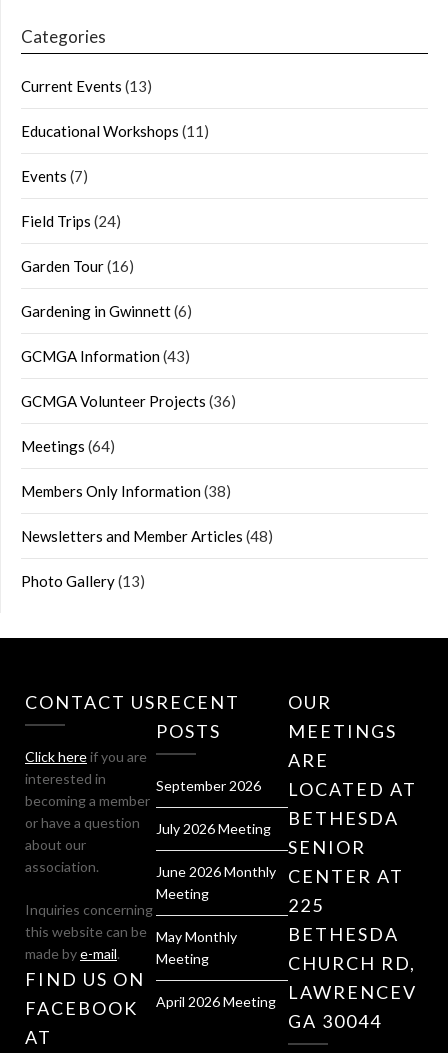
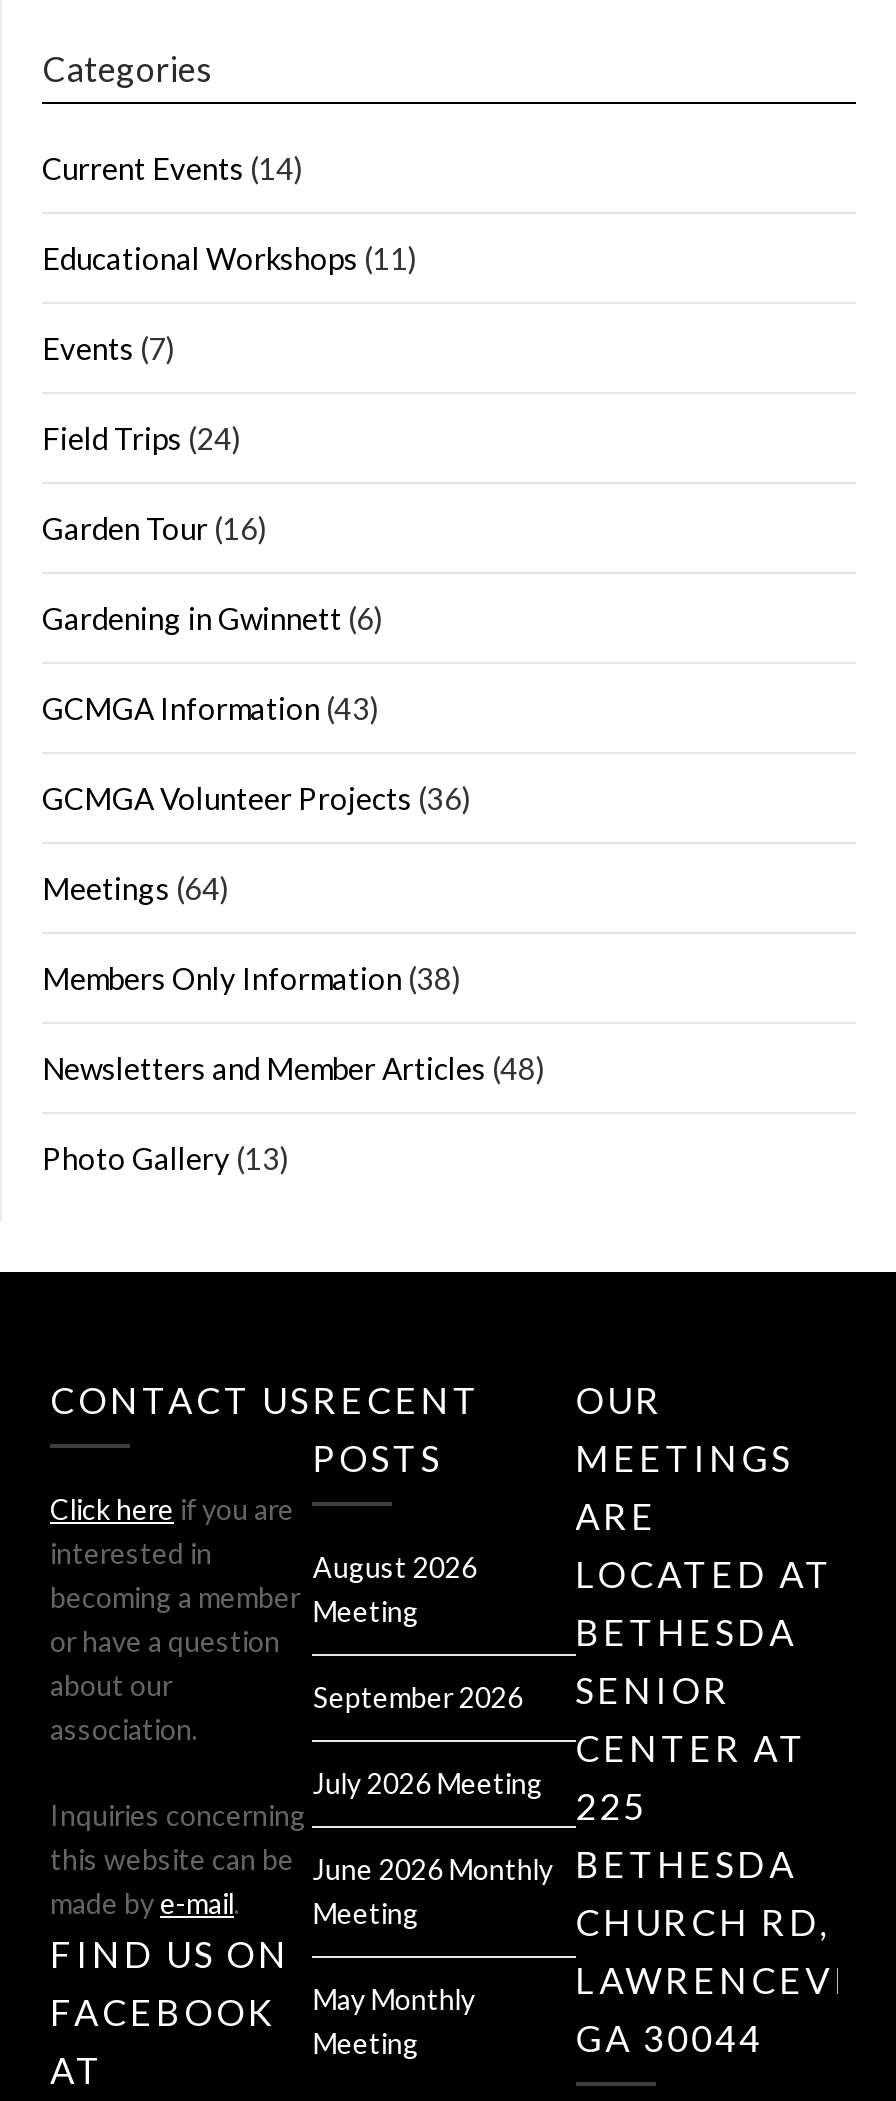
- Current Events (13)
+ Current Events (14)

moved down: September 2026 | July 2026 Meeting | June 2026 Monthly | Meeting | May Monthly | Meeting

+ August 2026
+ Meeting

- April 2026 Meeting
